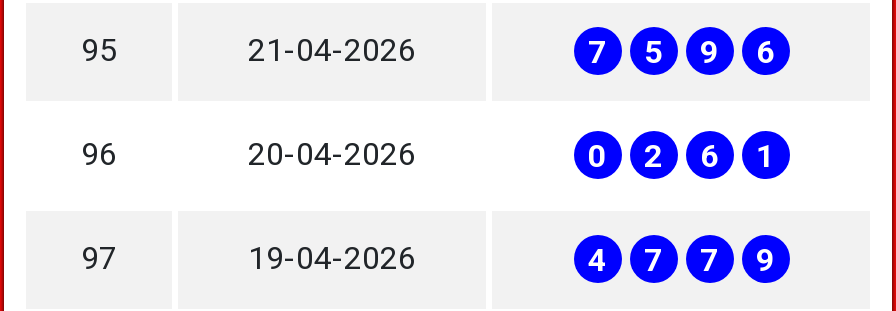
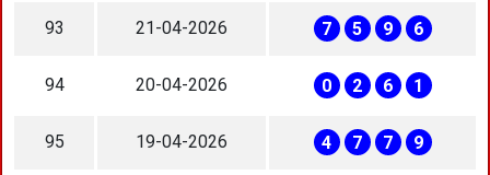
- 95
+ 93

- 96
+ 94

- 97
+ 95
